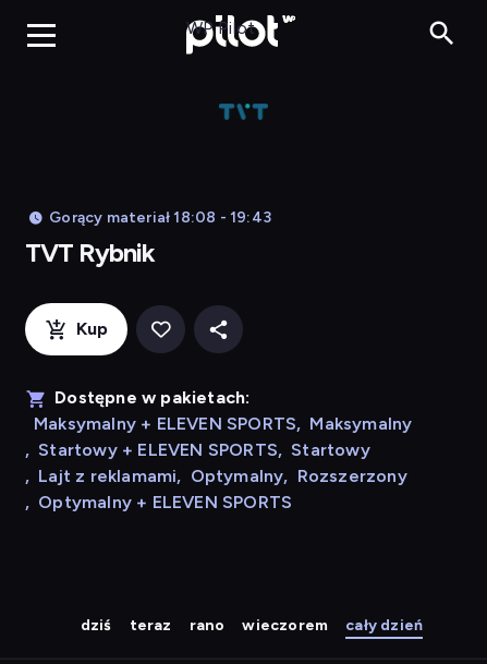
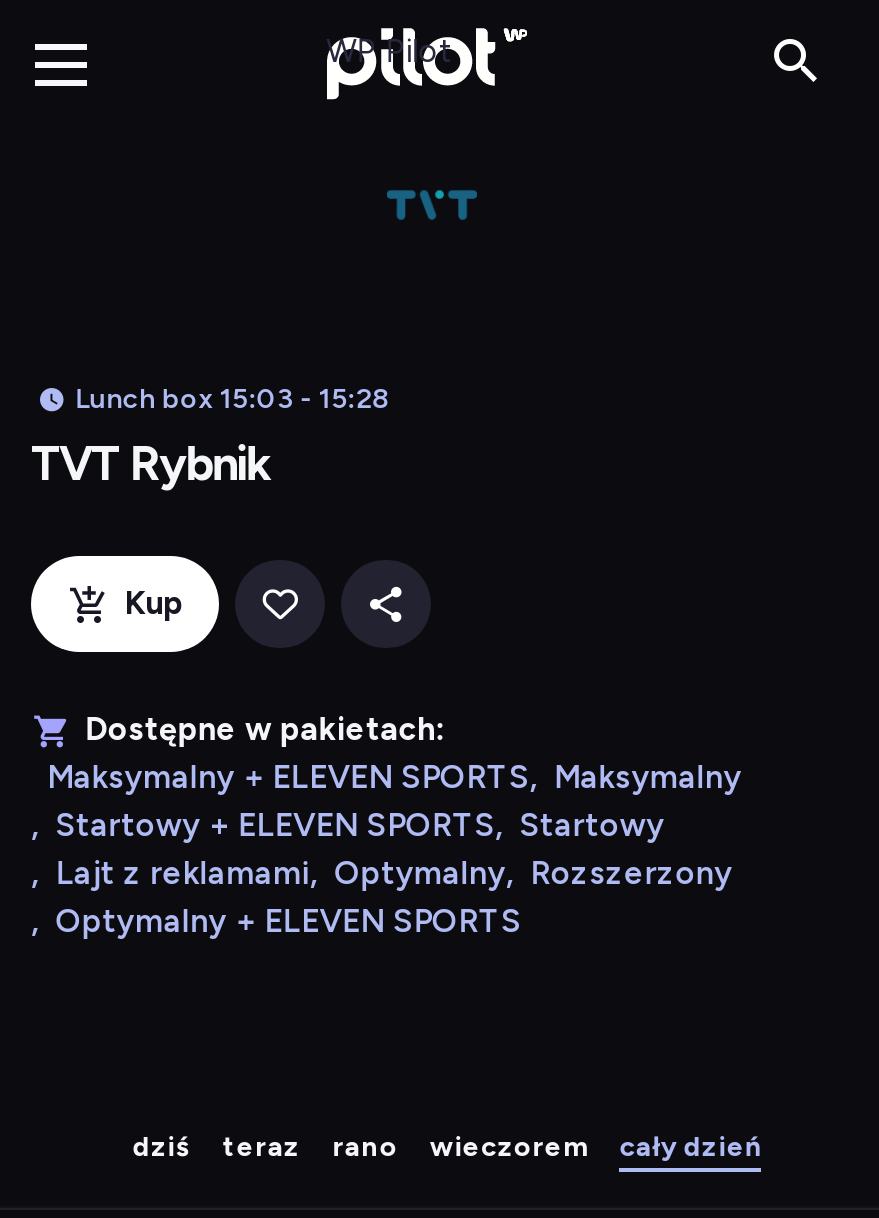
- Gorący materiał 18:08 - 19:43
+ Lunch box 15:03 - 15:28
